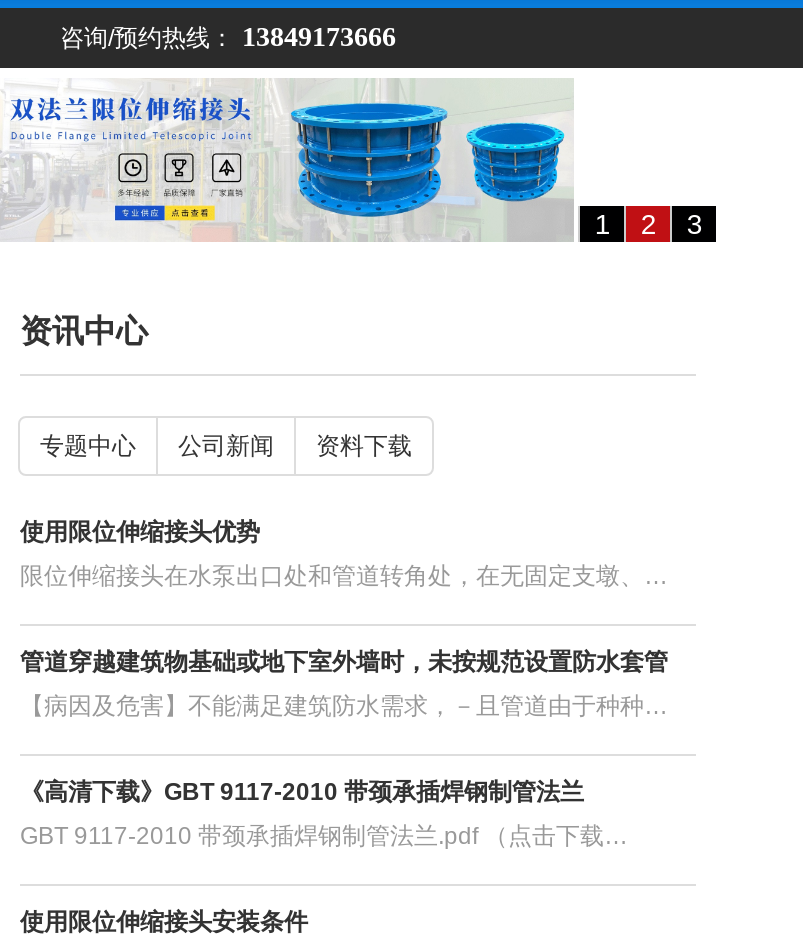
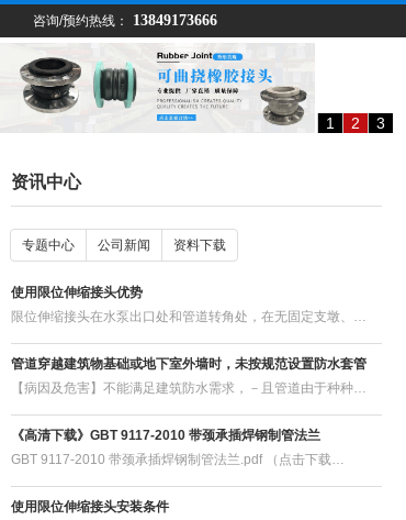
- [image]
+ [image]
